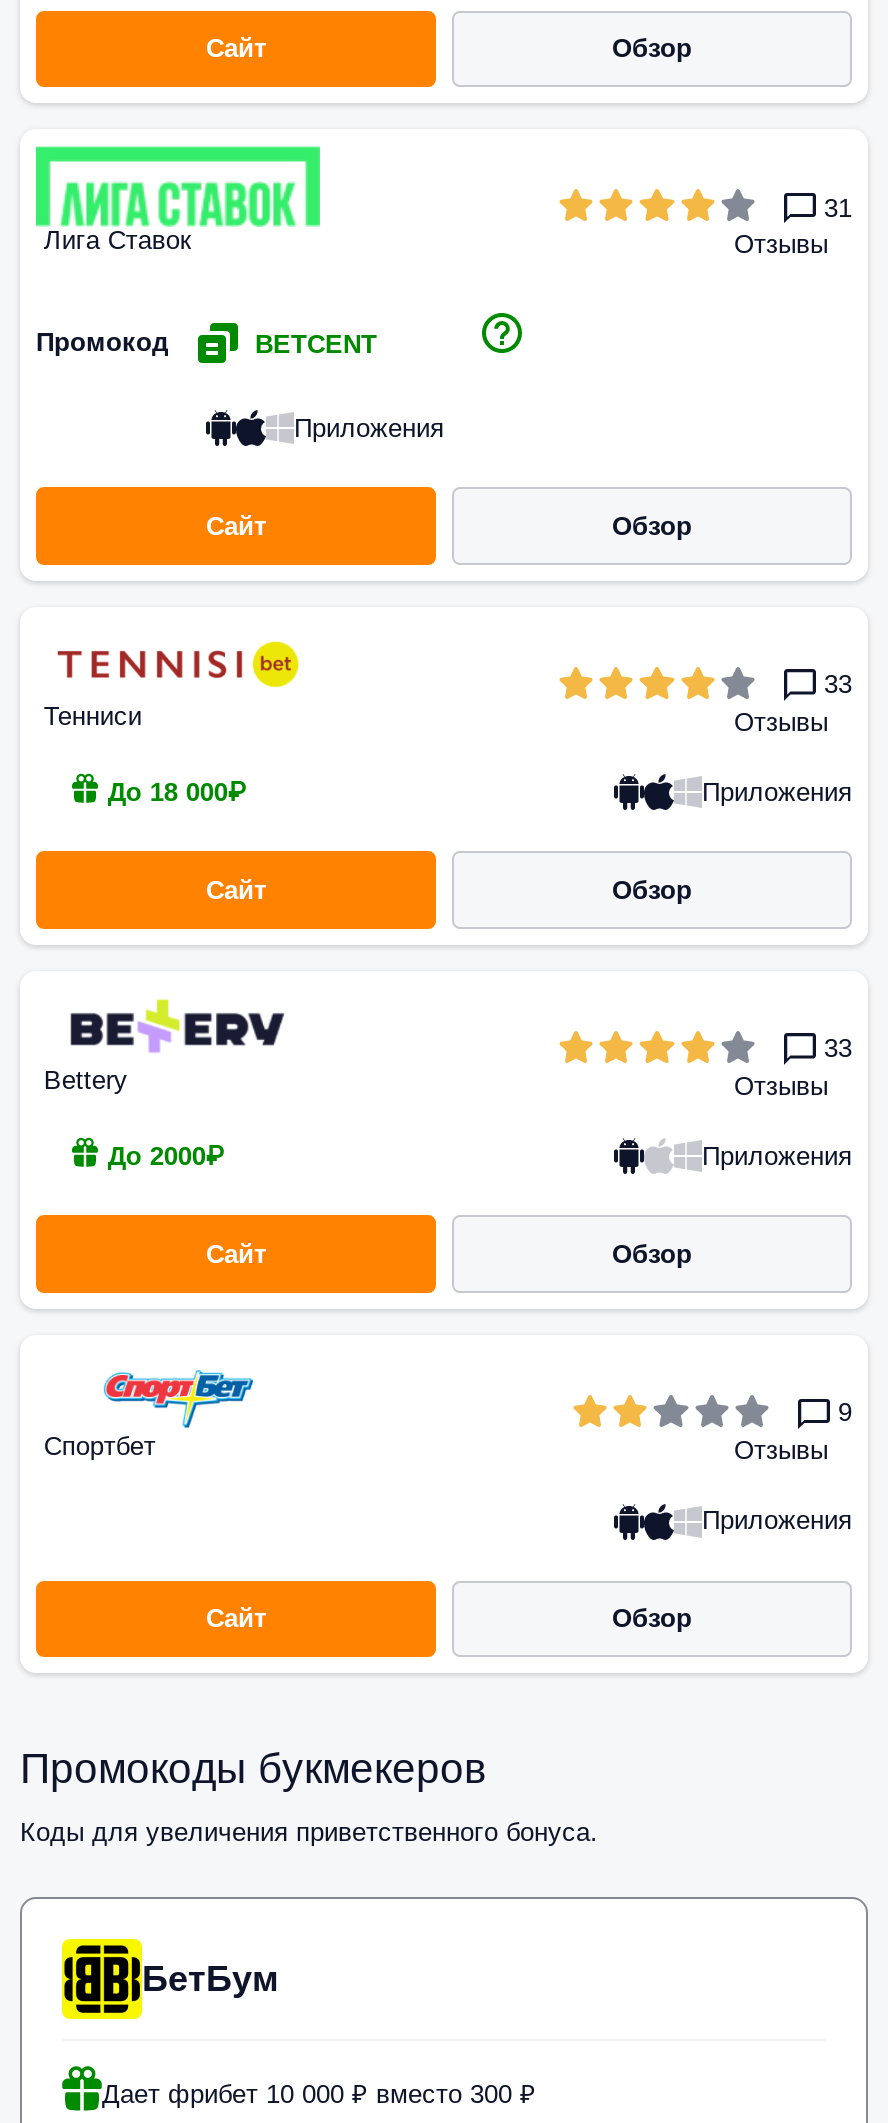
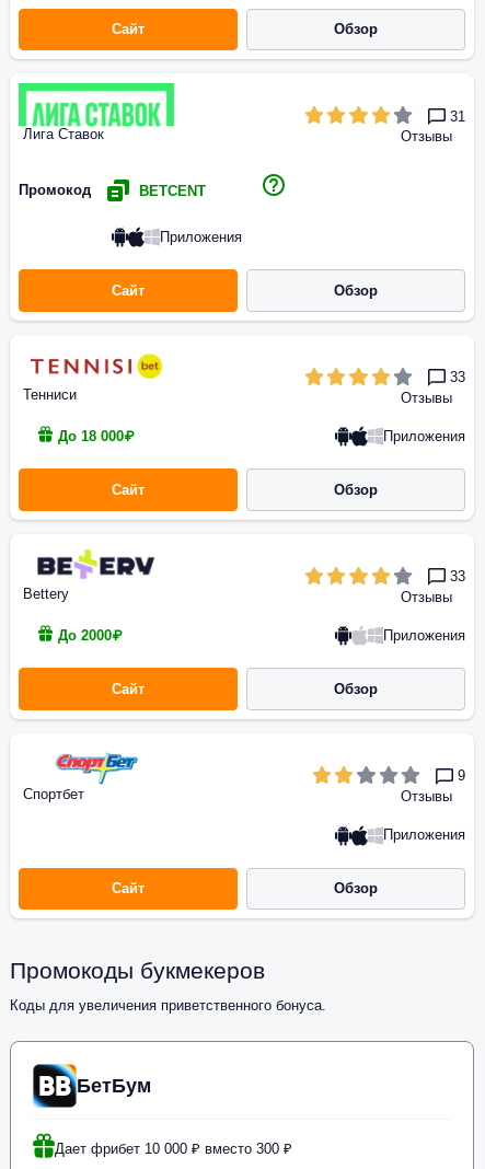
- [image]
+ [image]
